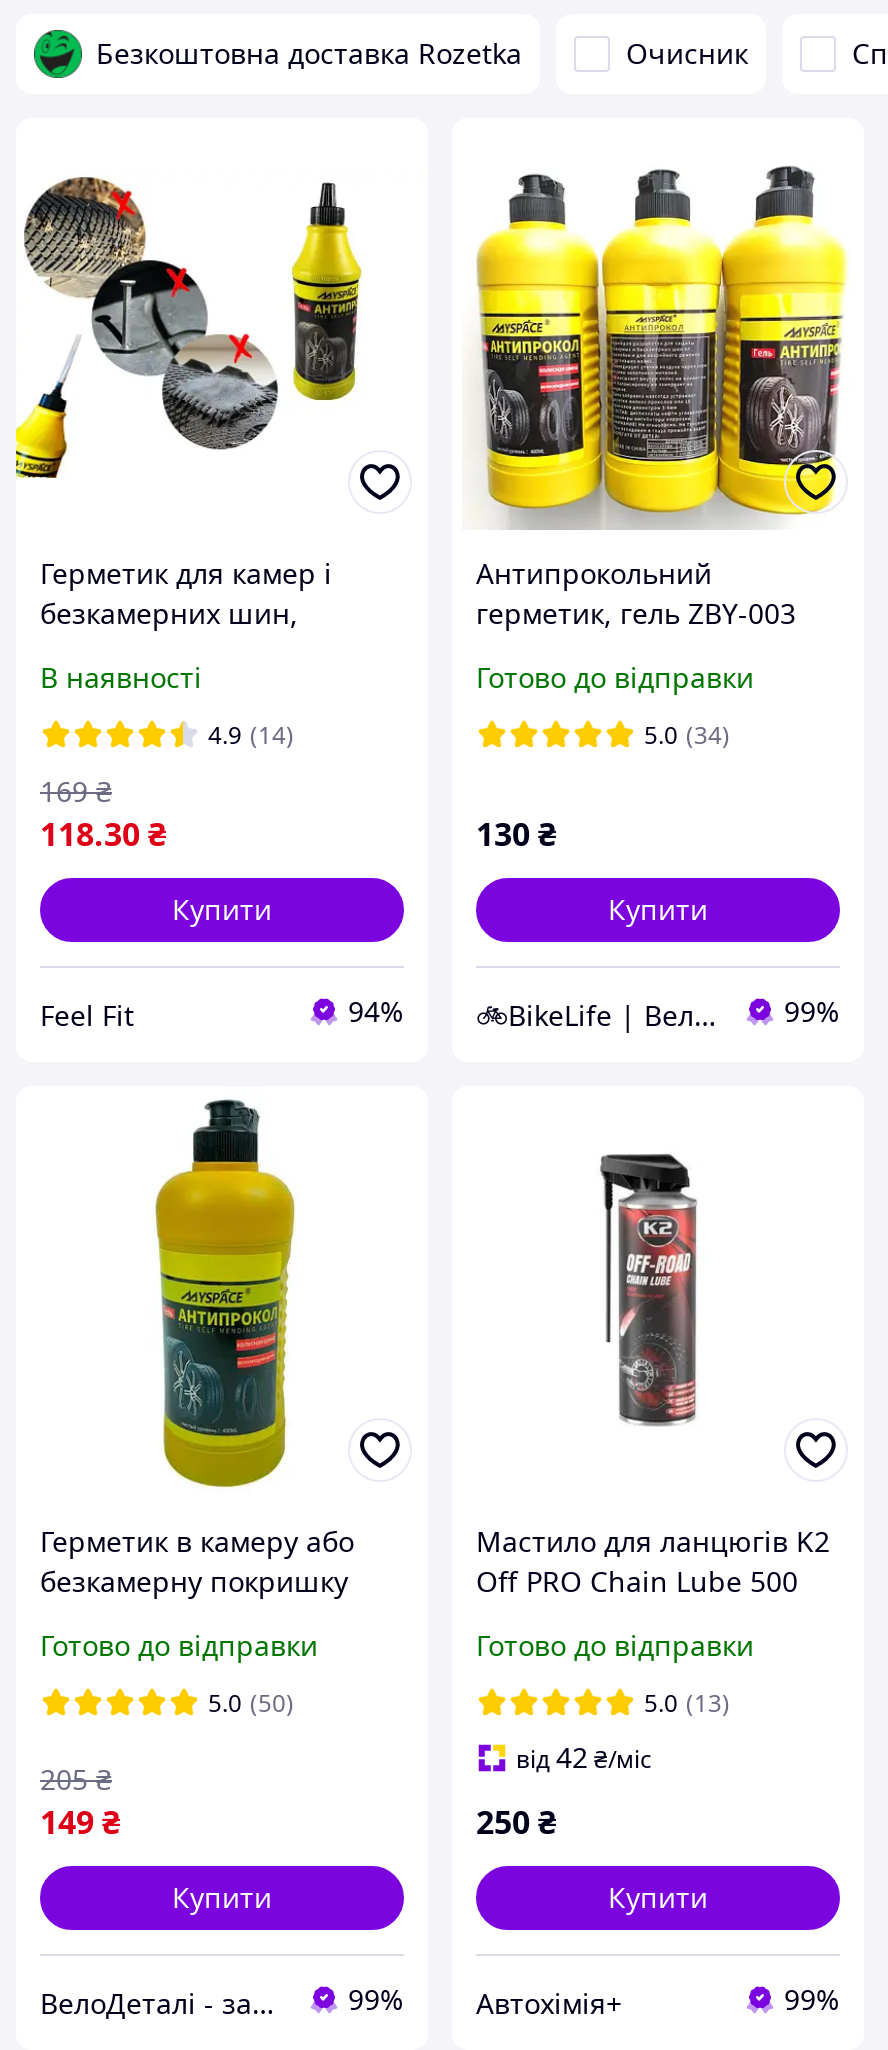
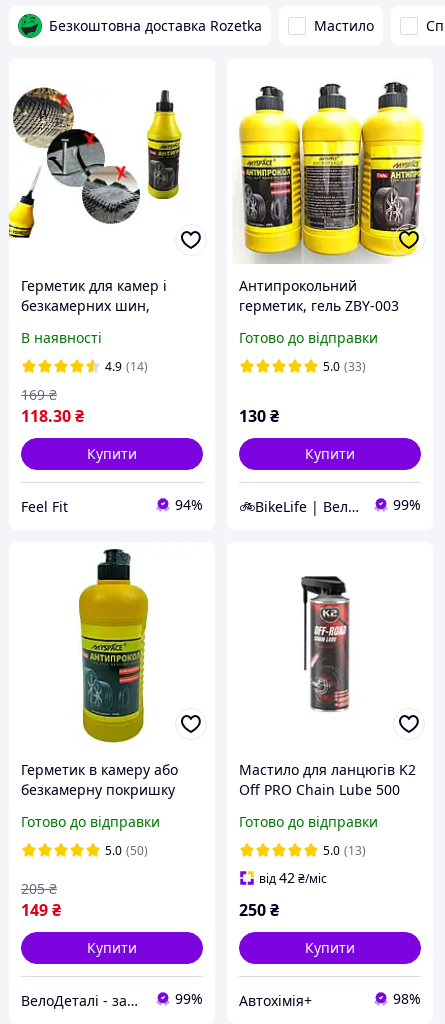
- Очисник
+ Мастило

- 5.0 (34)
+ 5.0 (33)

- 99%
+ 98%
